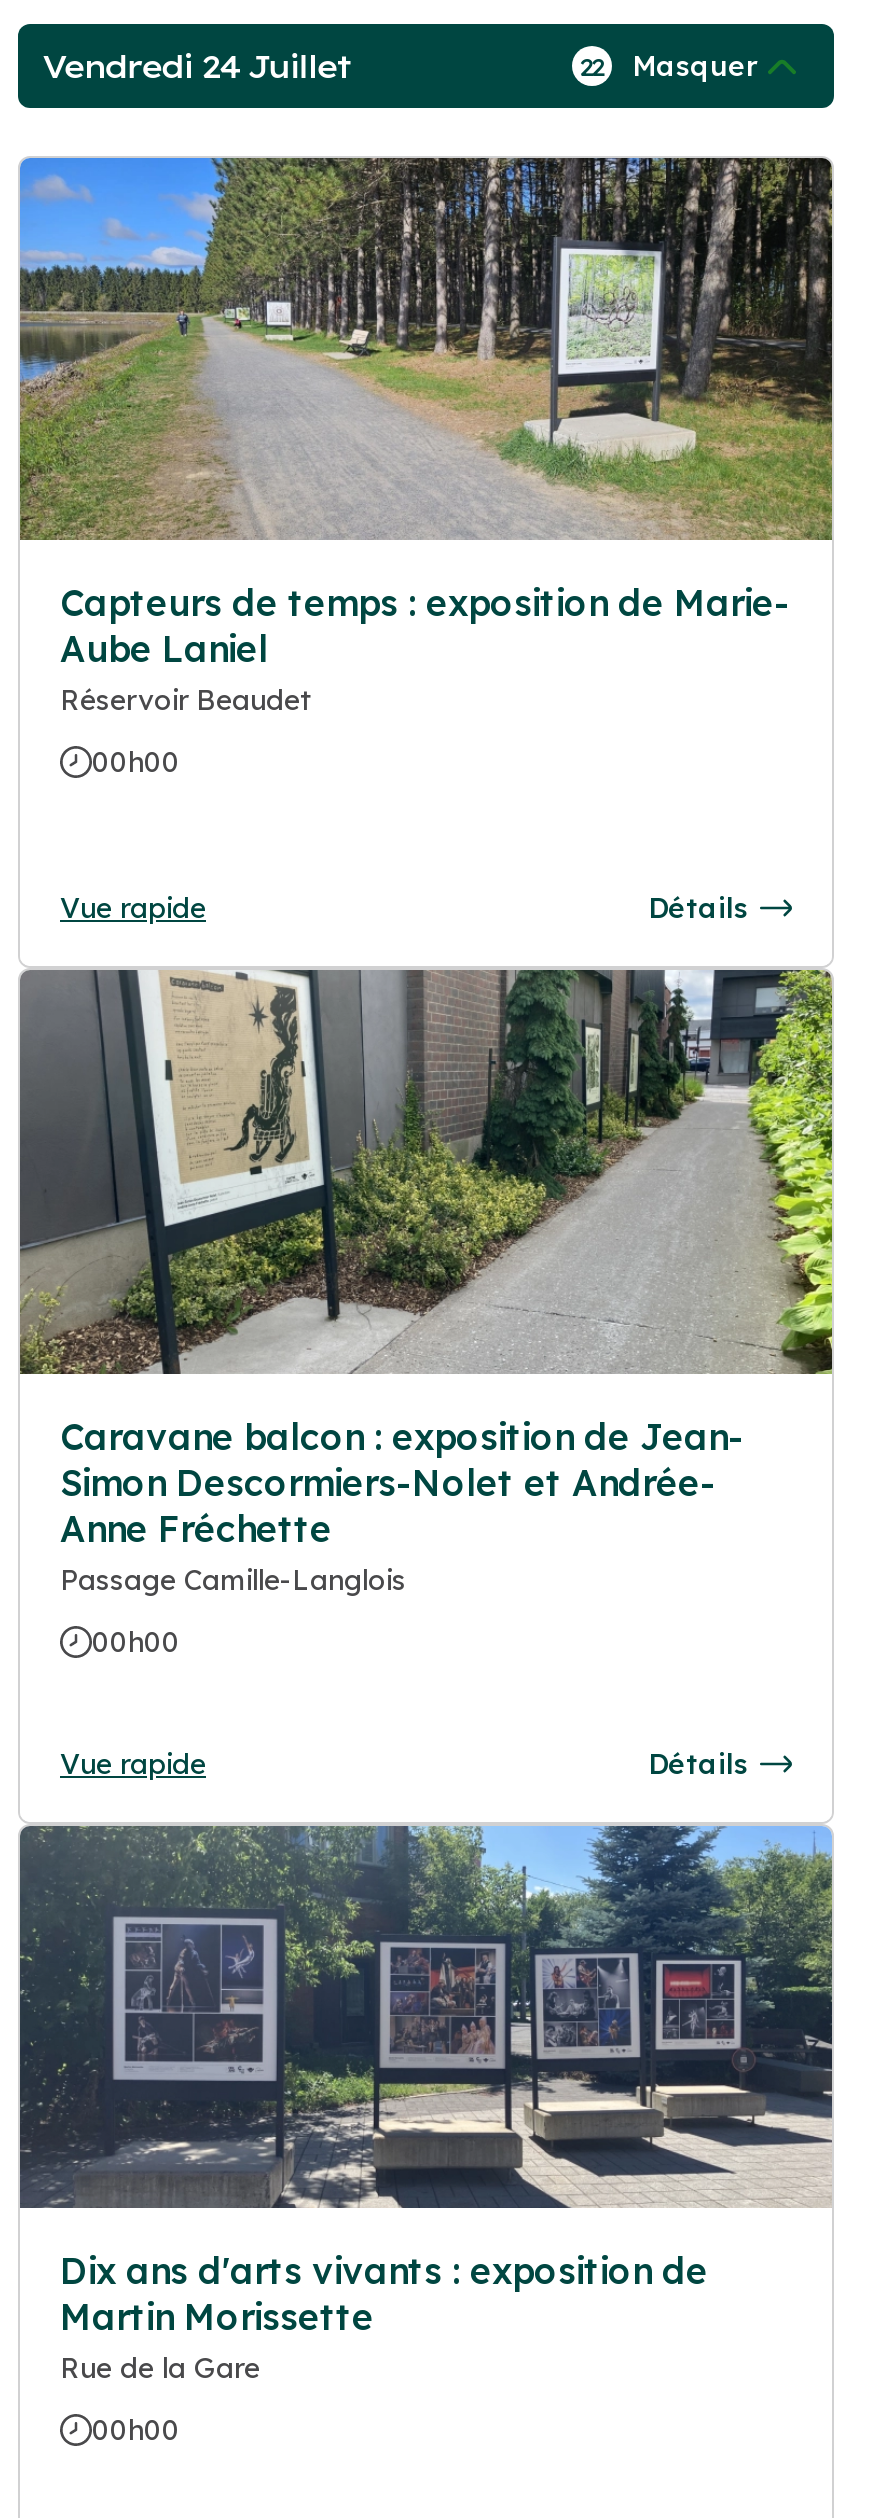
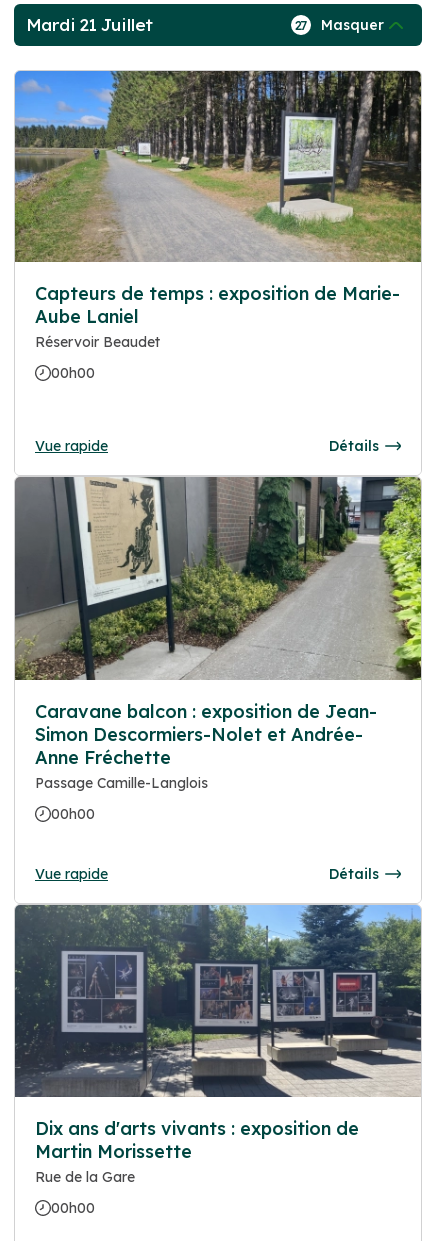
- Vendredi 24 Juillet
+ Mardi 21 Juillet

- 22 Masquer
+ 27 Masquer
